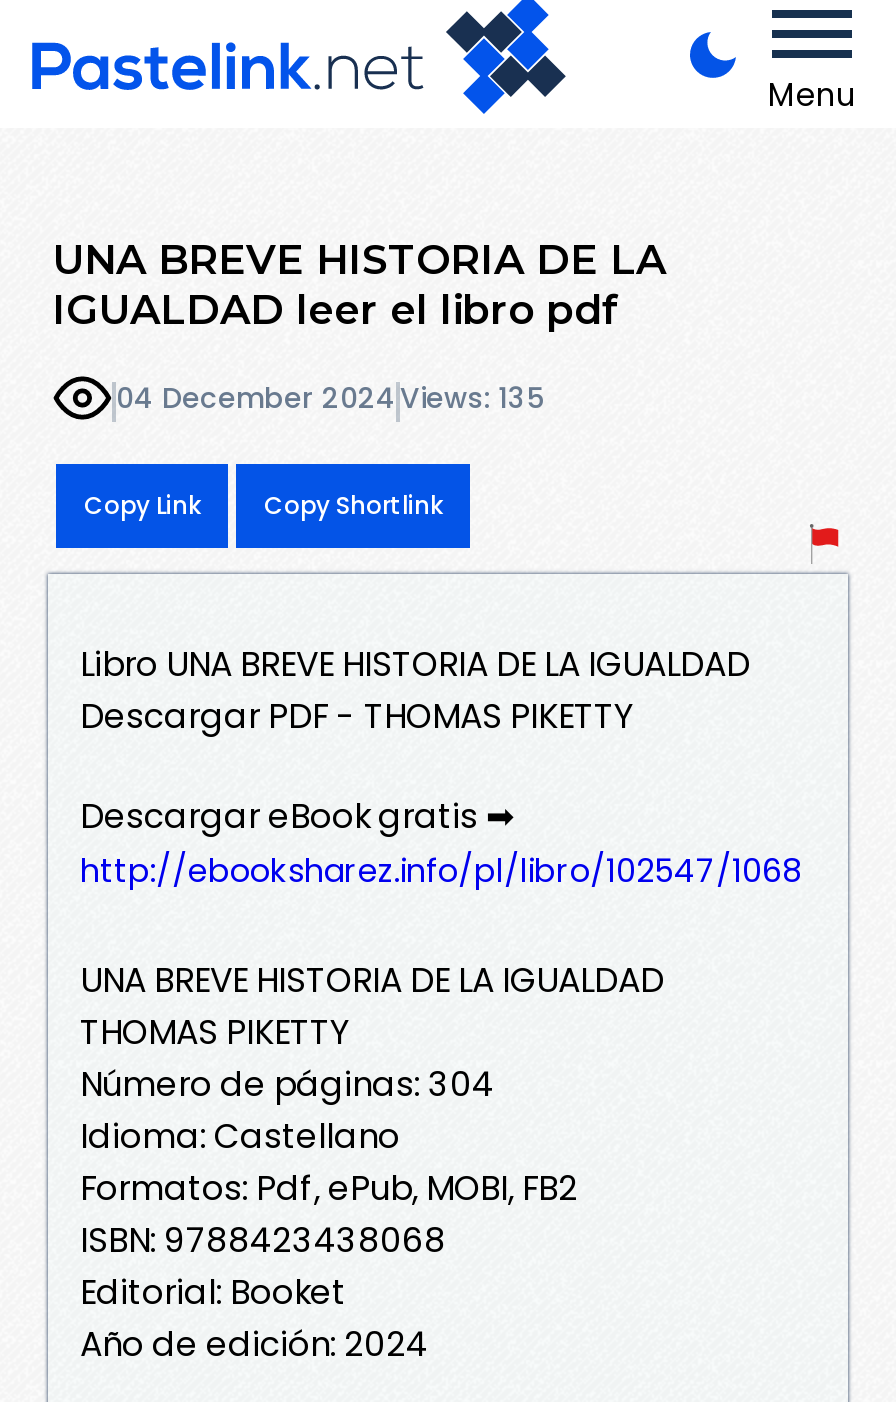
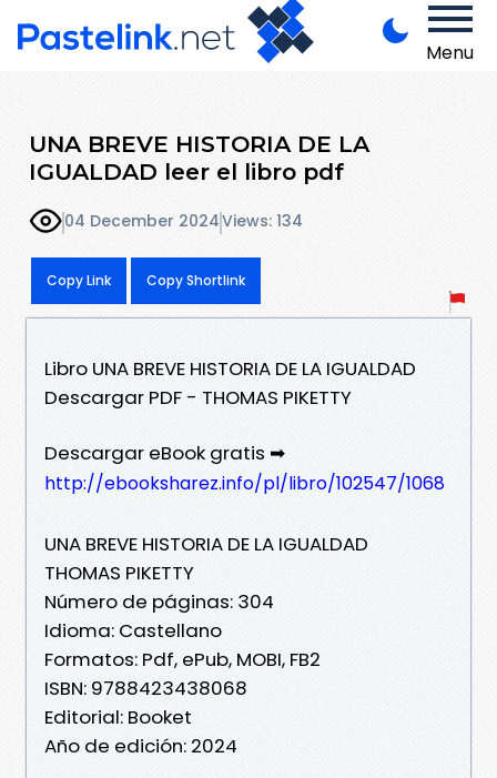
- 04 December 2024 Views: 135
+ 04 December 2024 Views: 134
